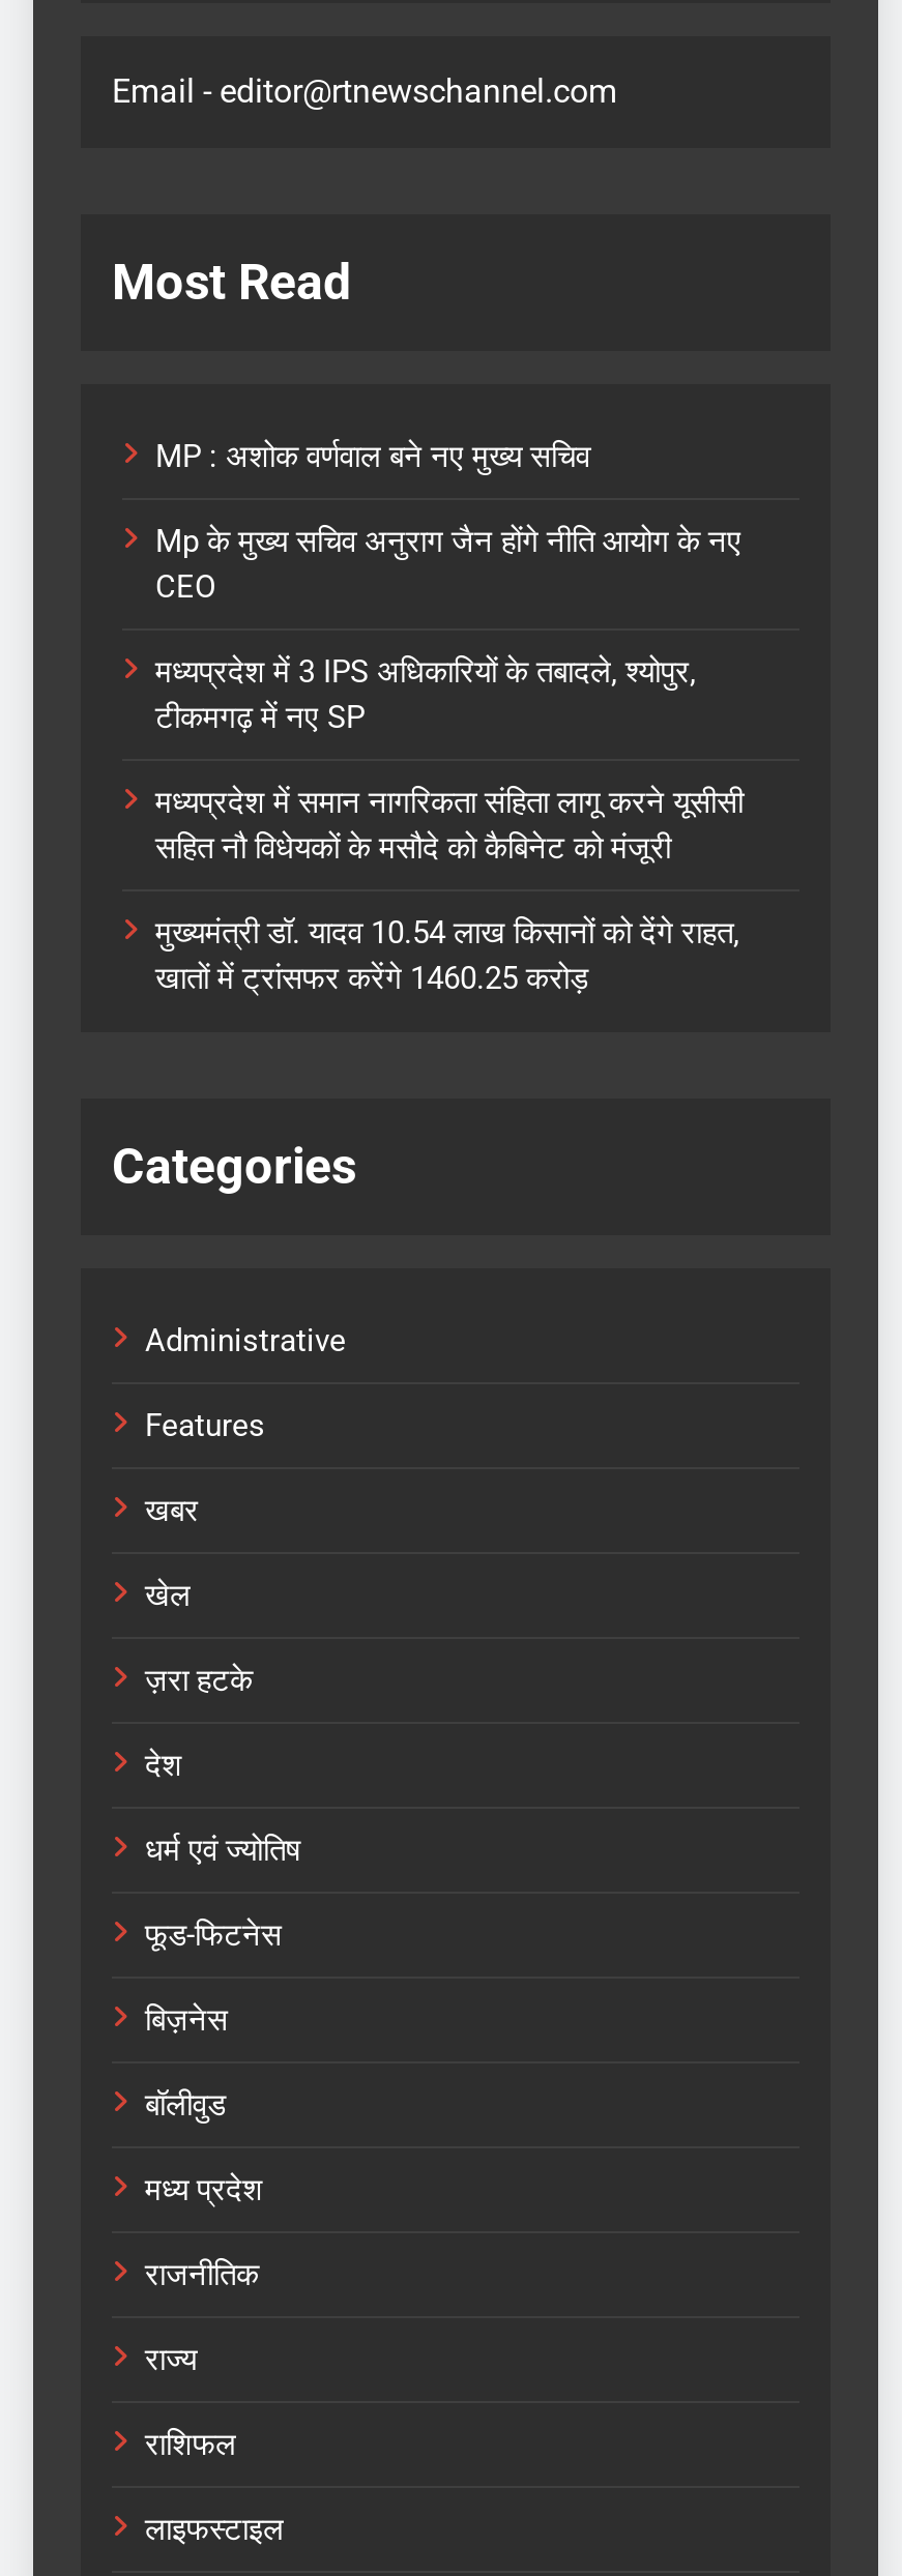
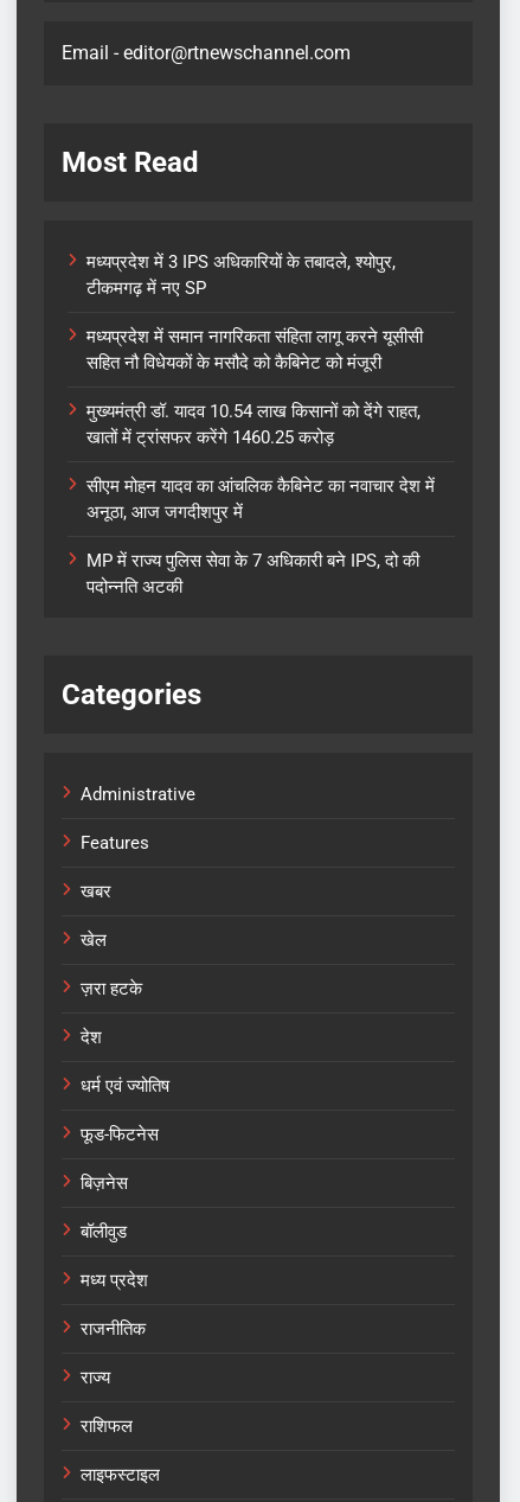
- MP : अशोक वर्णवाल बने नए मुख्य सचिव
- Mp के मुख्य सचिव अनुराग जैन होंगे नीति आयोग के नए
- CEO

moved up: मध्यप्रदेश में 3 IPS अधिकारियों के तबादले, श्योपुर, | टीकमगढ़ में नए SP | मध्यप्रदेश में समान नागरिकता संहिता लागू करने यूसीसी | सहित नौ विधेयकों के मसौदे को कैबिनेट को मंजूरी | मुख्यमंत्री डॉ. यादव 10.54 लाख किसानों को देंगे राहत, | खातों में ट्रांसफर करेंगे 1460.25 करोड़

+ सीएम मोहन यादव का आंचलिक कैबिनेट का नवाचार देश में
+ अनूठा, आज जगदीशपुर में
+ MP में राज्य पुलिस सेवा के 7 अधिकारी बने IPS, दो की
+ पदोन्नति अटकी
